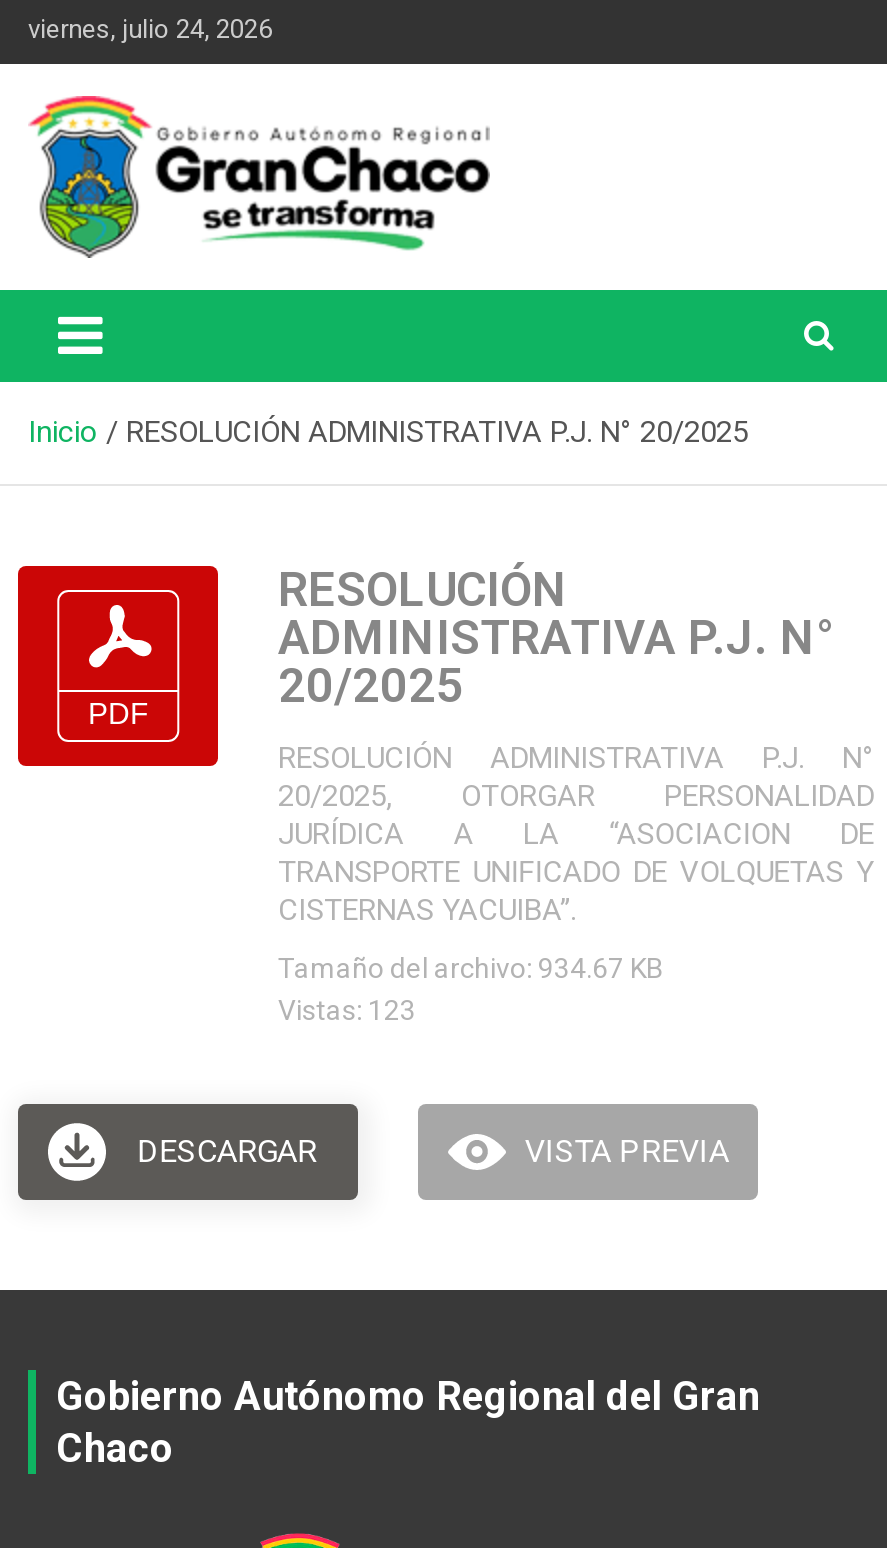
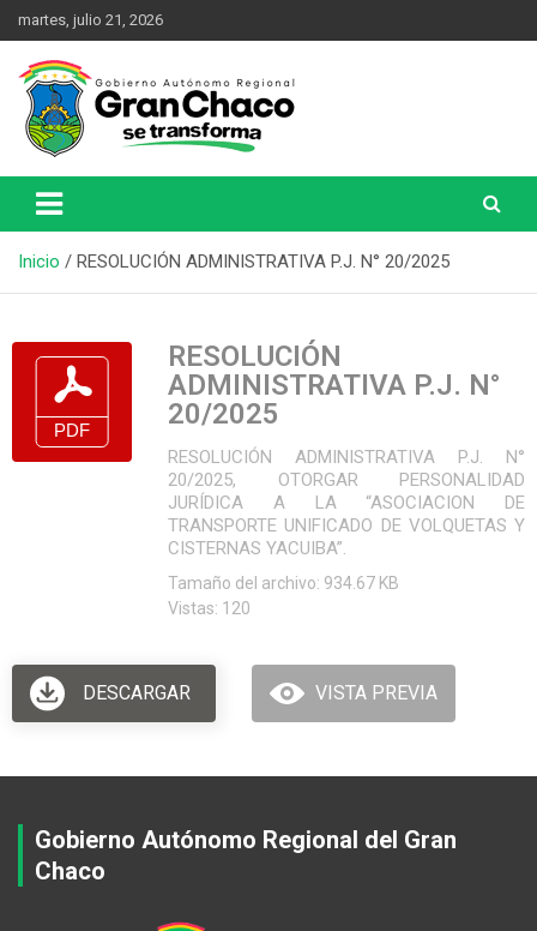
- viernes, julio 24, 2026
+ martes, julio 21, 2026

- Vistas: 123
+ Vistas: 120
